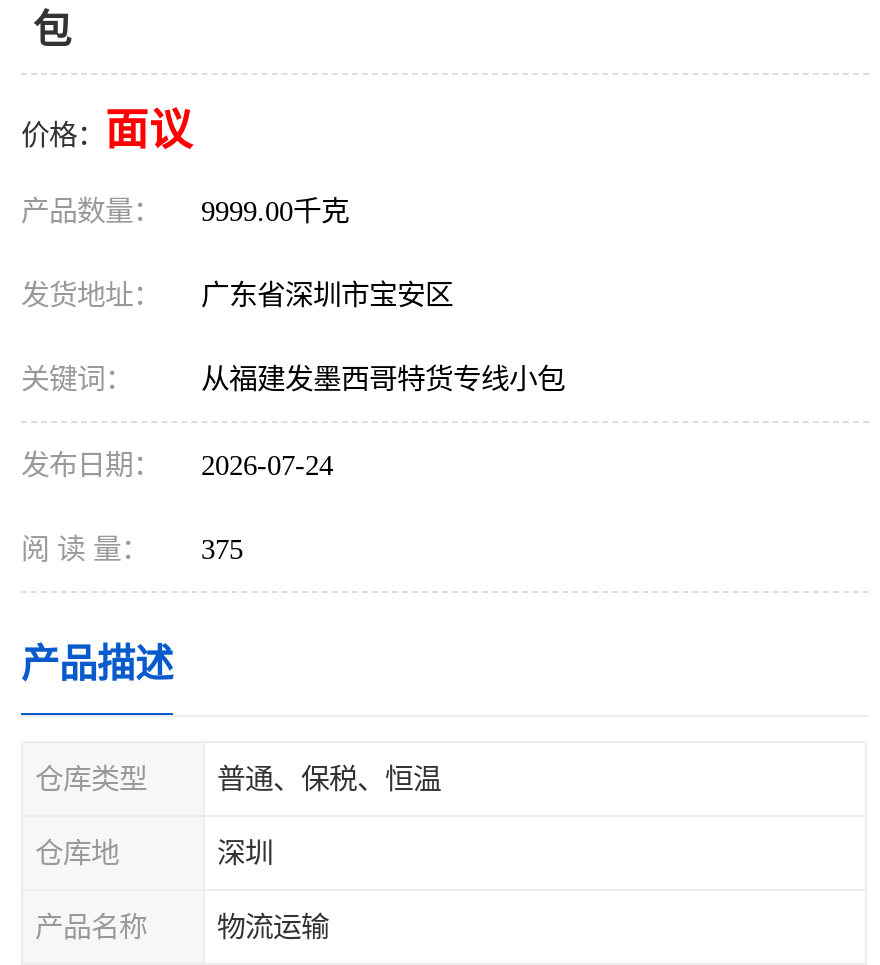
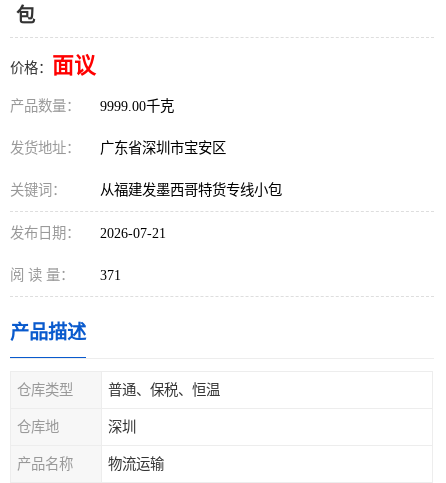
- 发布日期： 2026-07-24
+ 发布日期： 2026-07-21

- 阅 读 量： 375
+ 阅 读 量： 371
